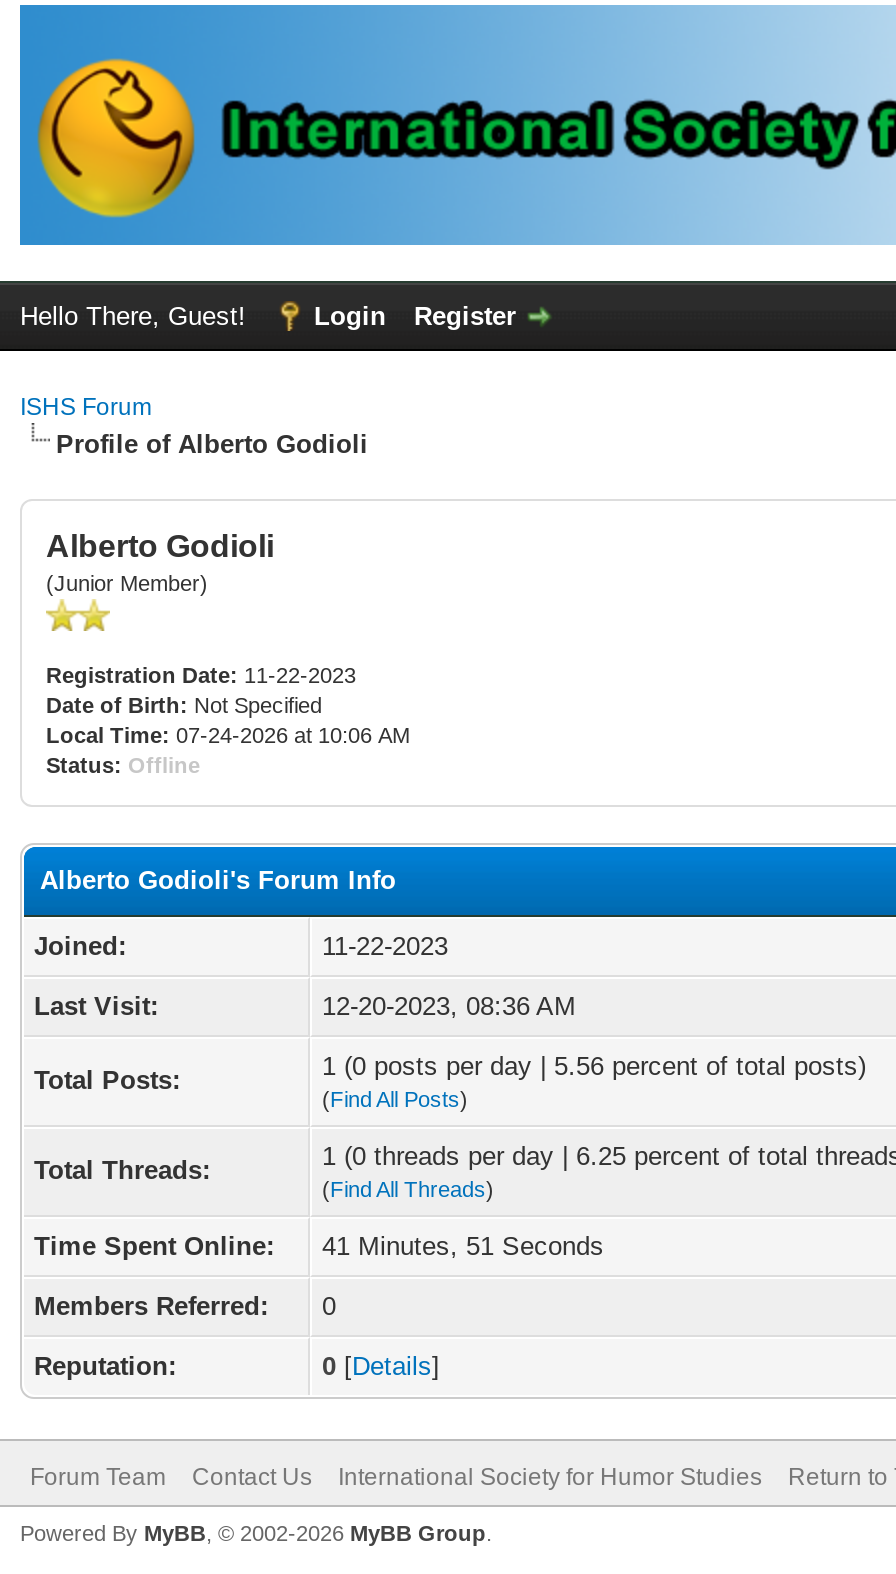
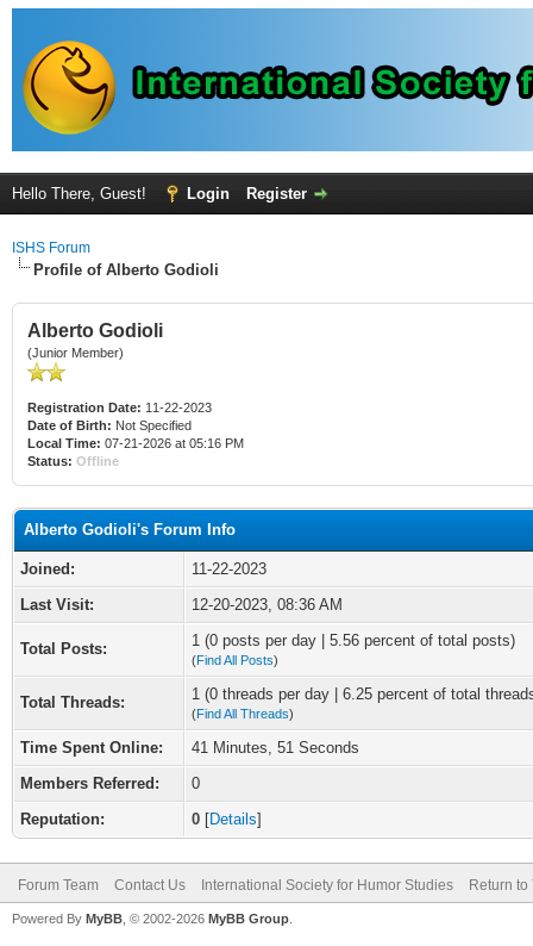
- Local Time: 07-24-2026 at 10:06 AM
+ Local Time: 07-21-2026 at 05:16 PM
